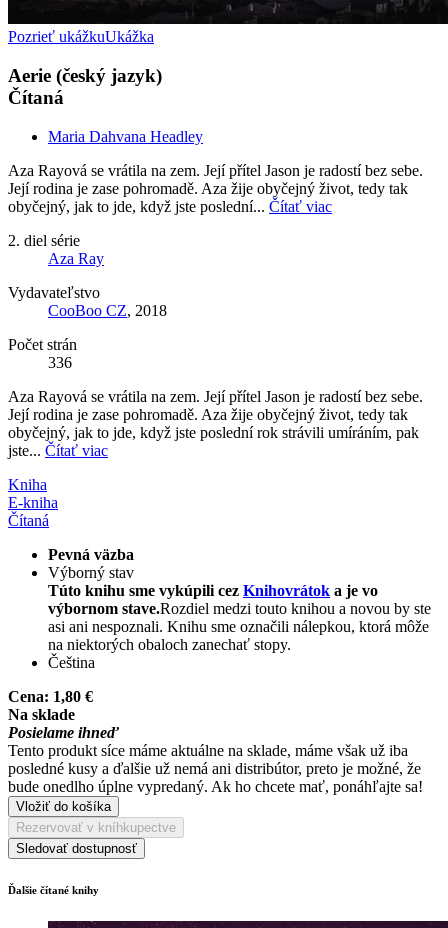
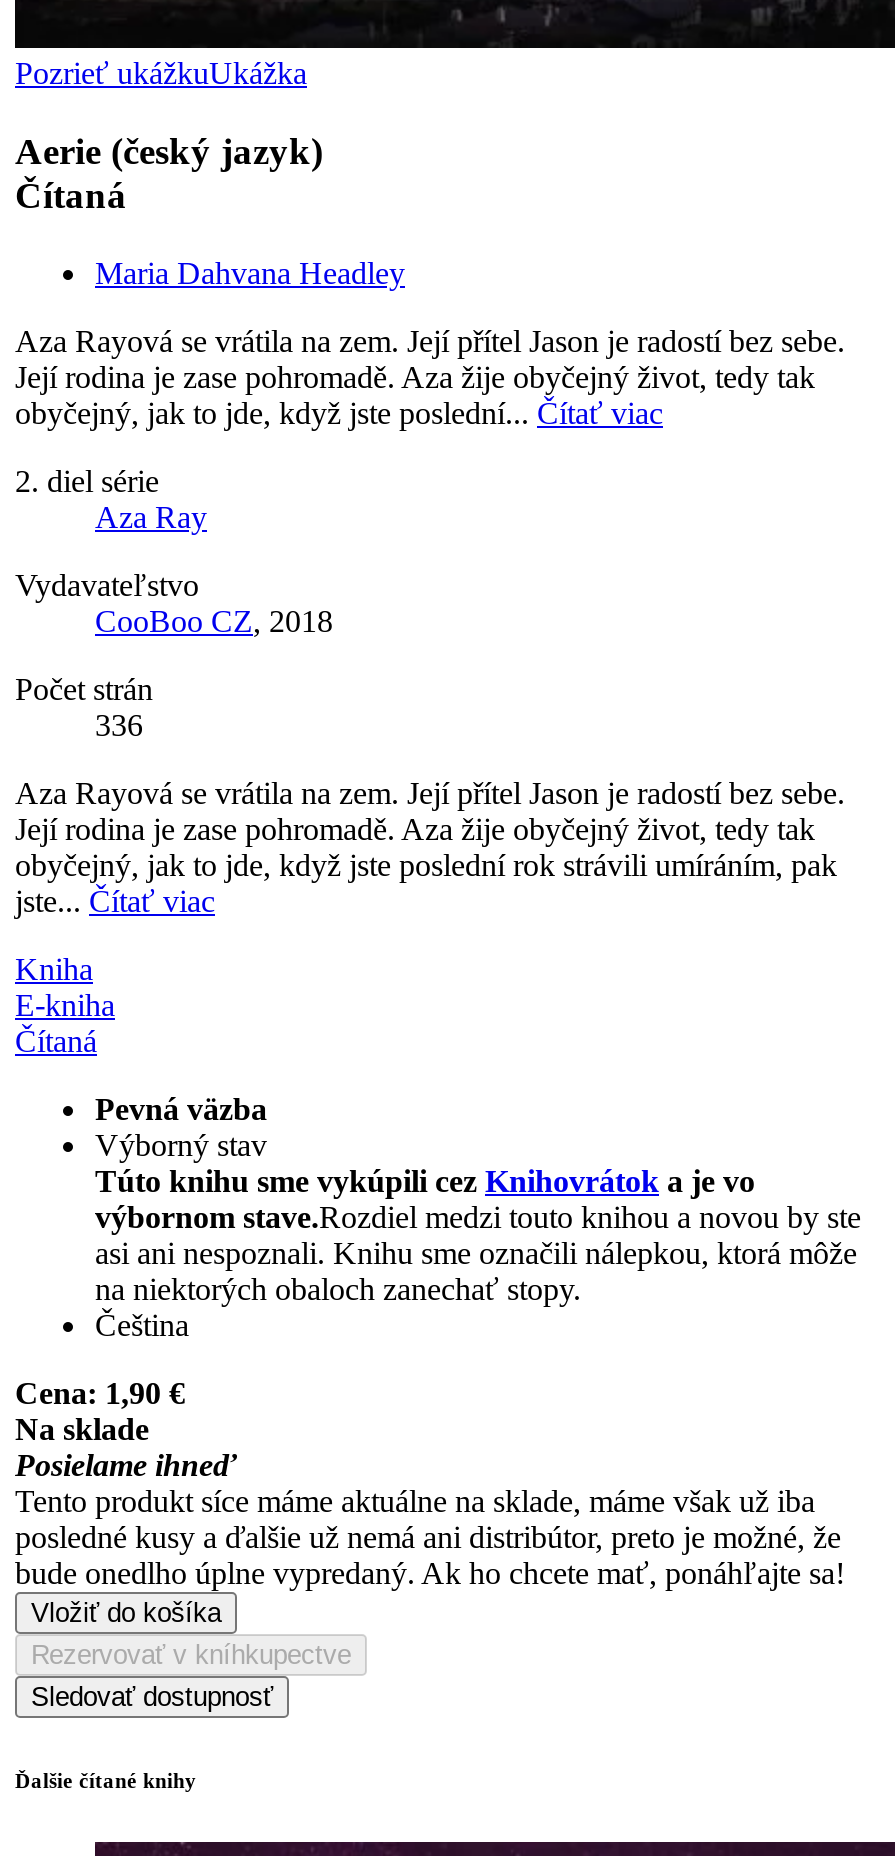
- Cena: 1,80 €
+ Cena: 1,90 €
